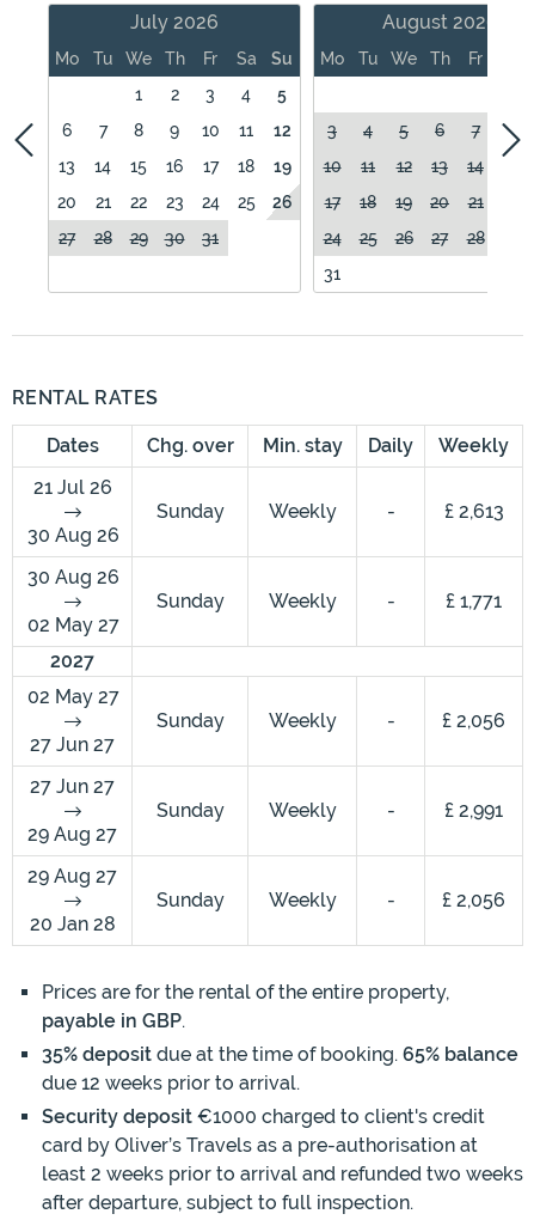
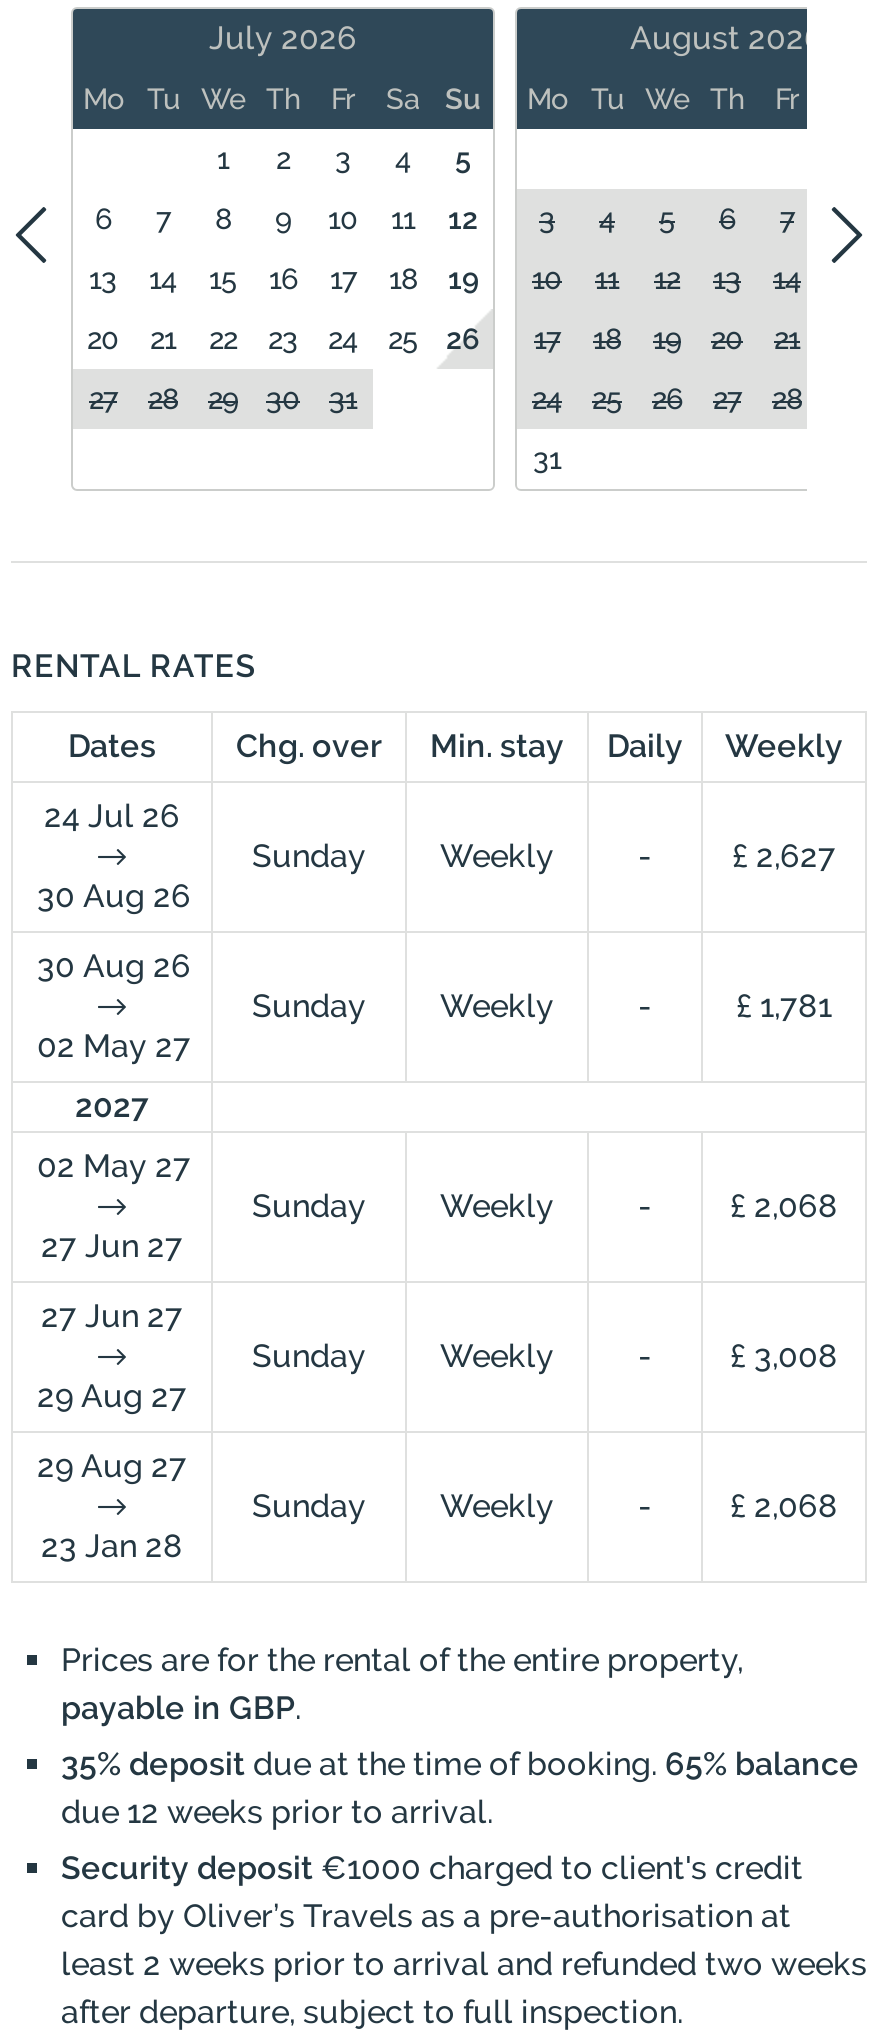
- 21 Jul 26
+ 24 Jul 26

- £ 2,613
+ £ 2,627

- £ 1,771
+ £ 1,781

- £ 2,056
+ £ 2,068

- £ 2,991
+ £ 3,008

- £ 2,056
+ £ 2,068

- 20 Jan 28
+ 23 Jan 28
